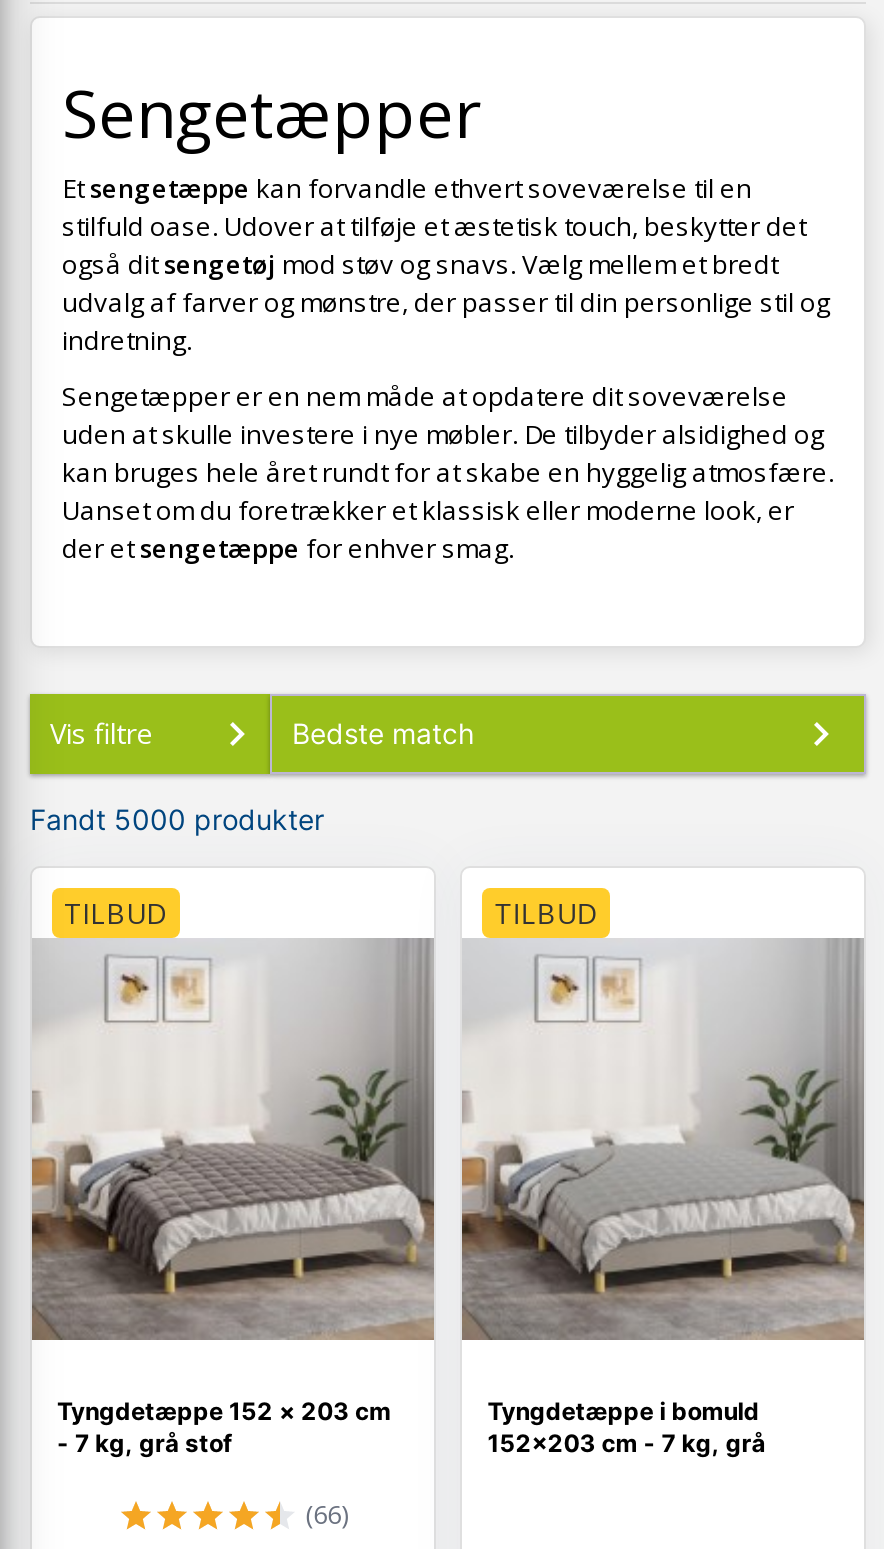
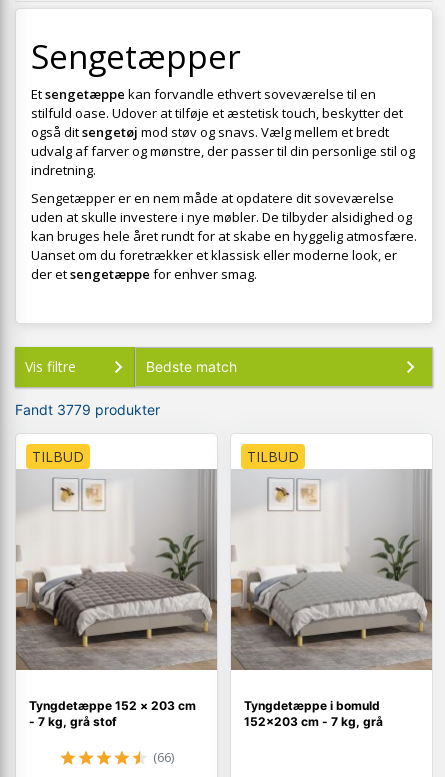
- Fandt 5000 produkter
+ Fandt 3779 produkter
